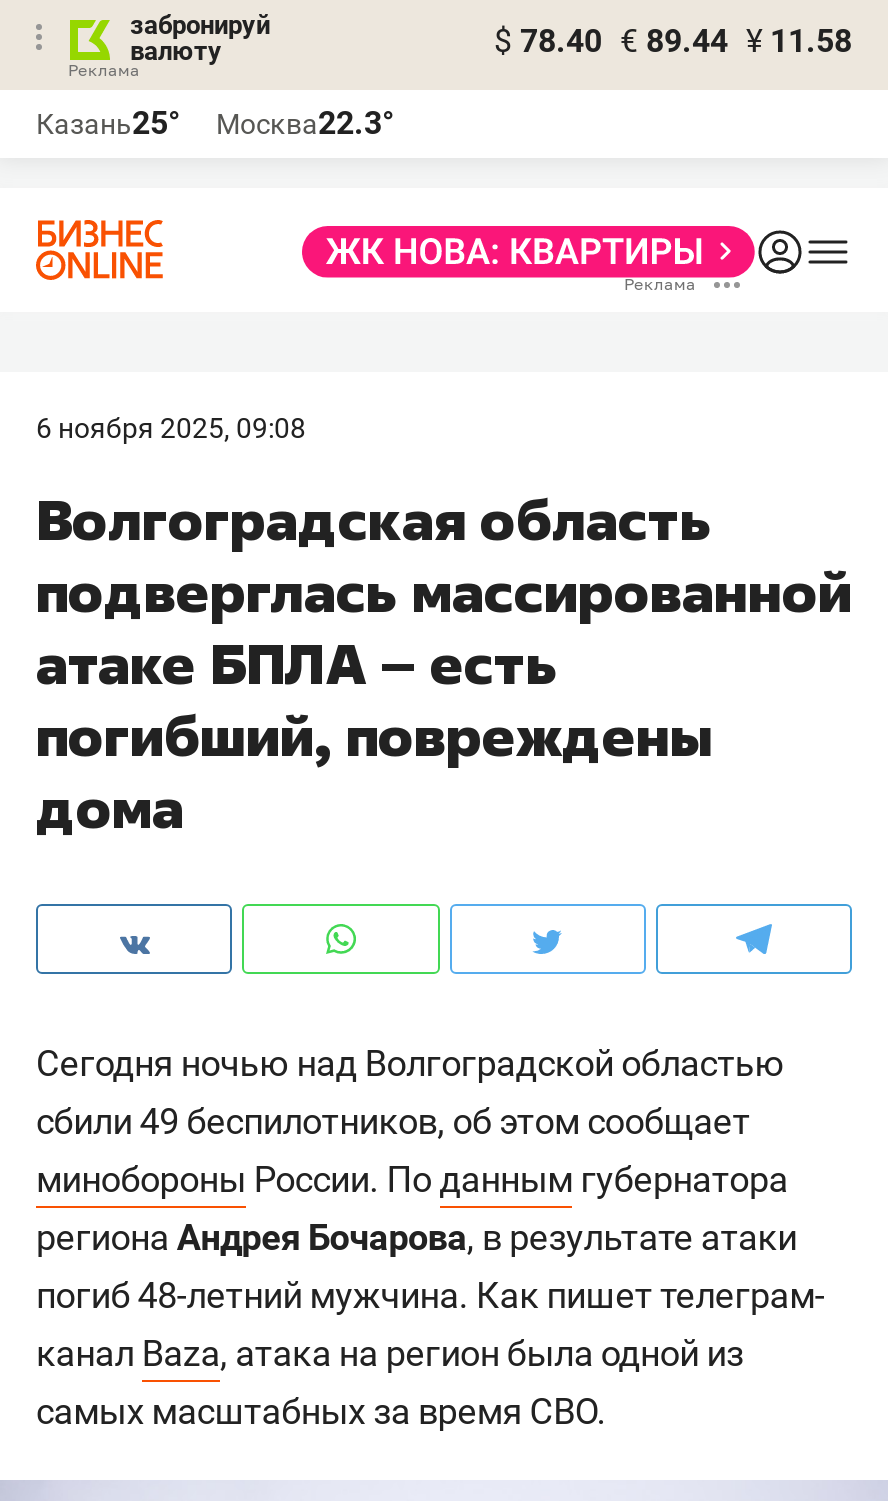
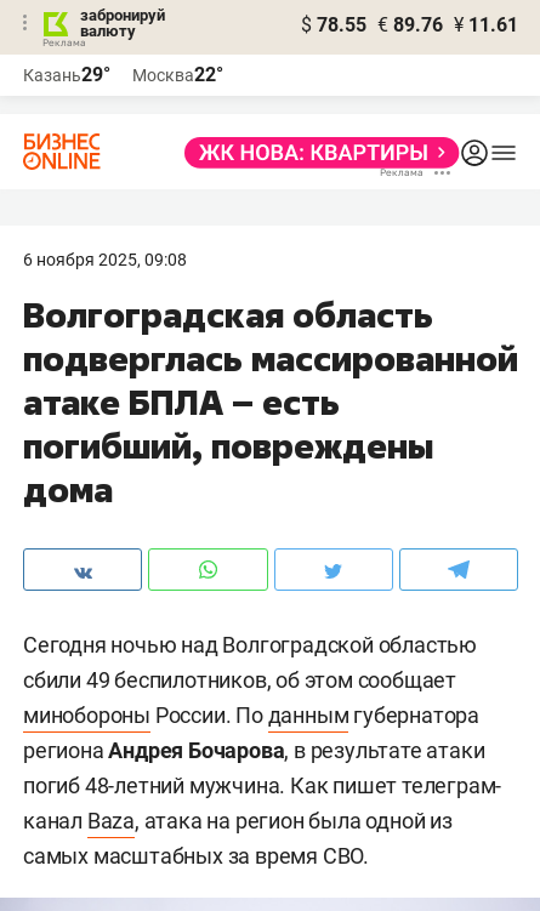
- $ 78.40 € 89.44 ¥ 11.58
+ $ 78.55 € 89.76 ¥ 11.61

- Казань25°
+ Казань29°

- Москва22.3°
+ Москва22°
